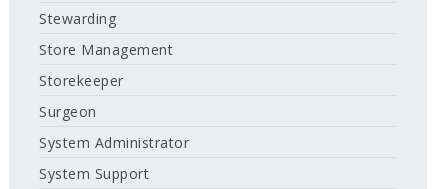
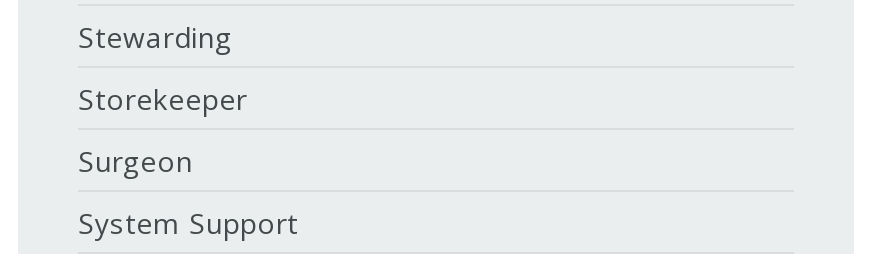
- Store Management

- System Administrator
